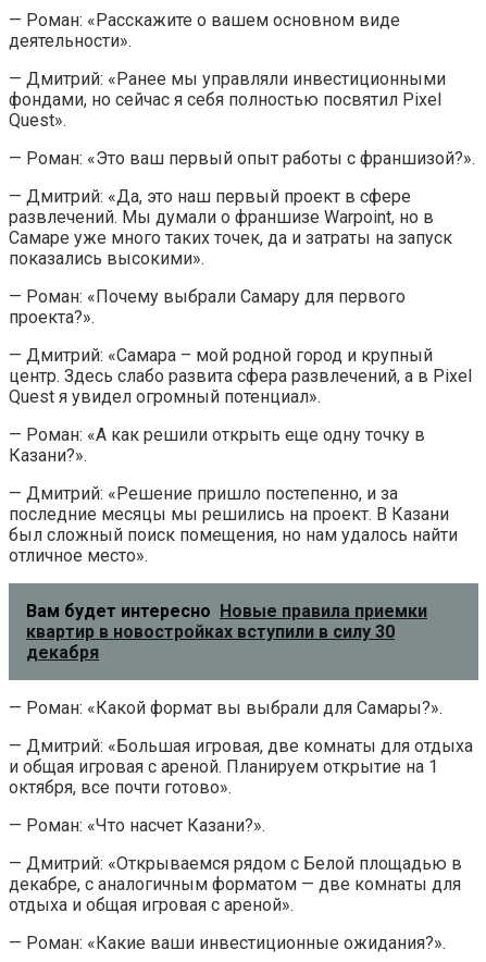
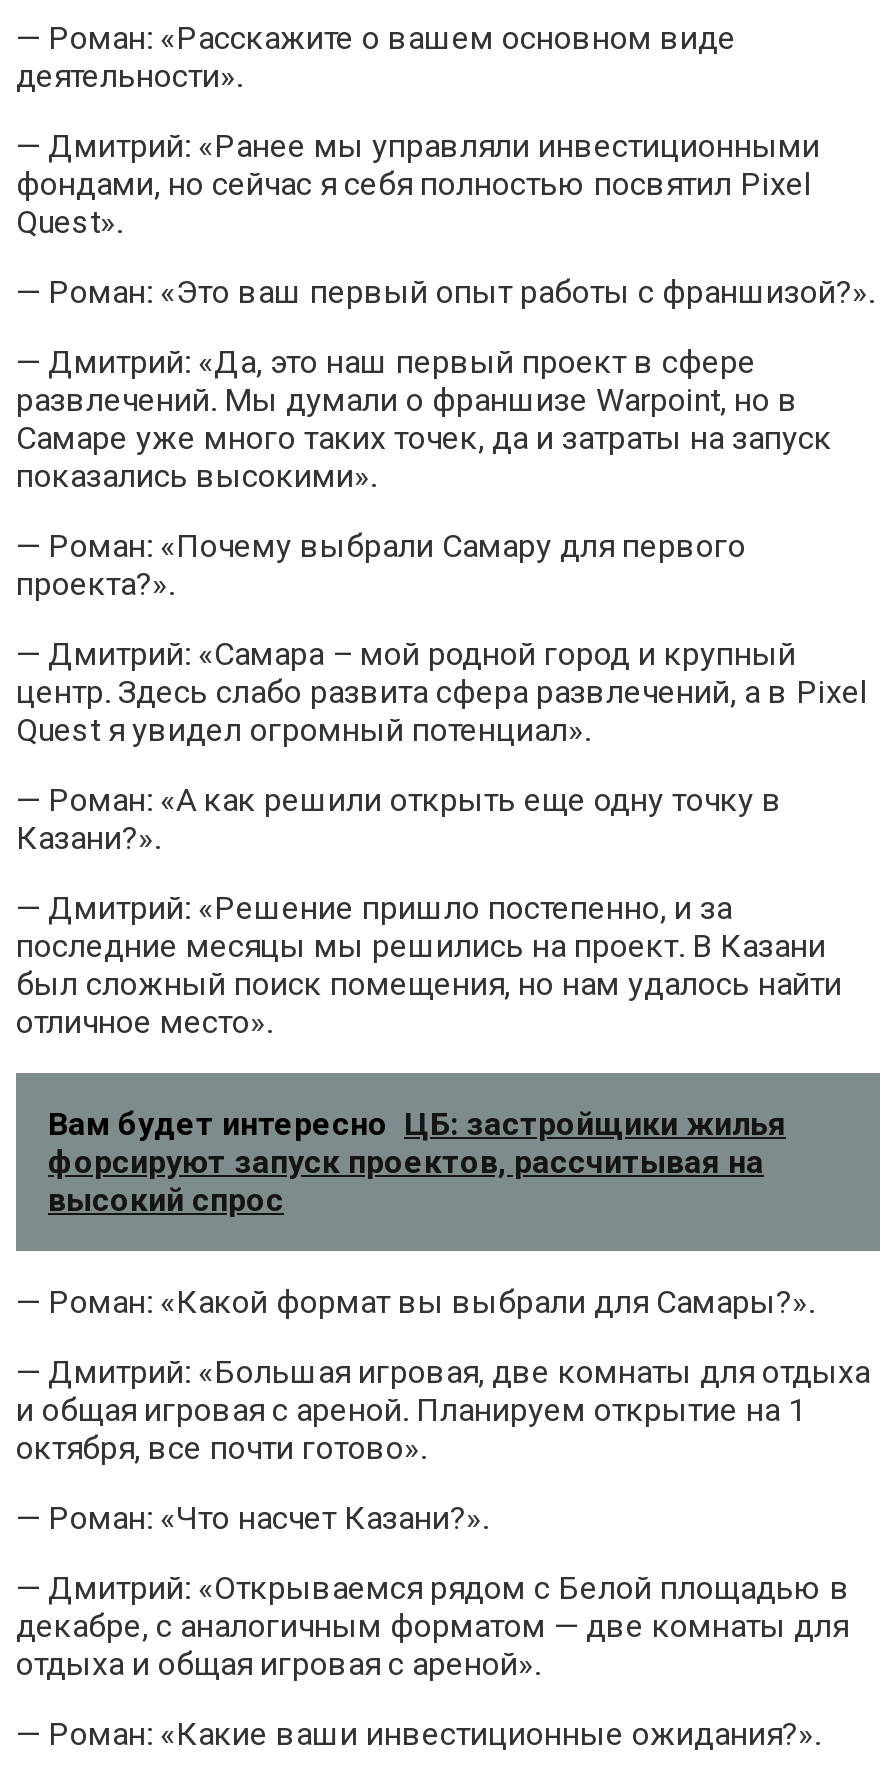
- Вам будет интересно Новые правила приемки
- квартир в новостройках вступили в силу 30
- декабря
+ Вам будет интересно ЦБ: застройщики жилья
+ форсируют запуск проектов, рассчитывая на
+ высокий спрос
